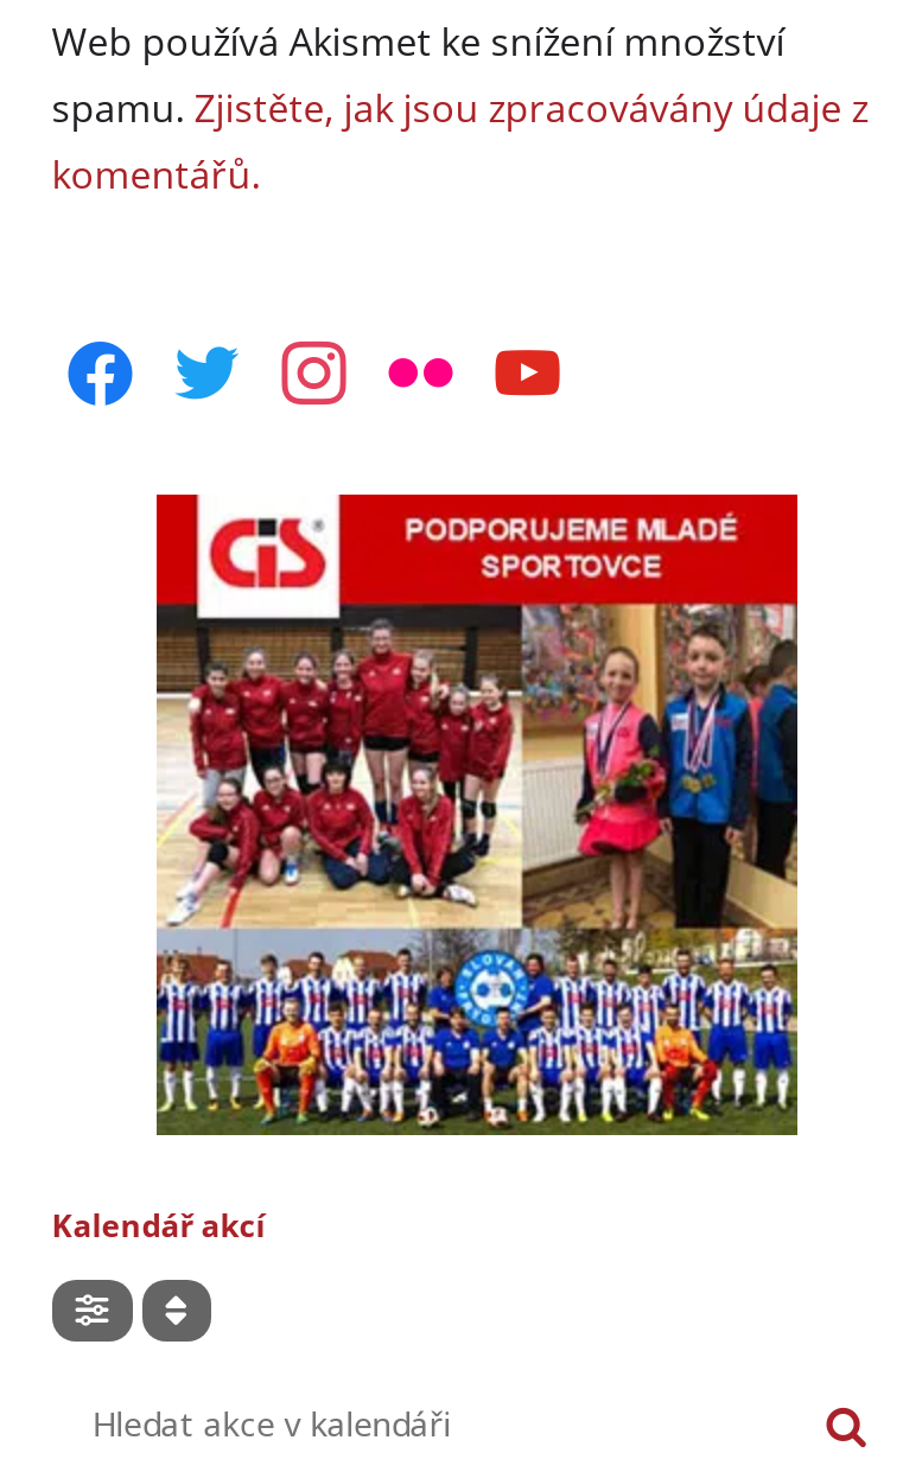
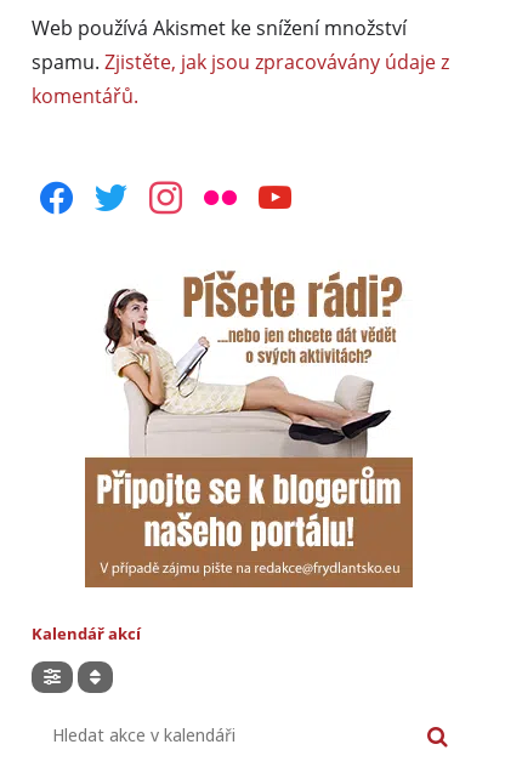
- [image]
+ [image]
